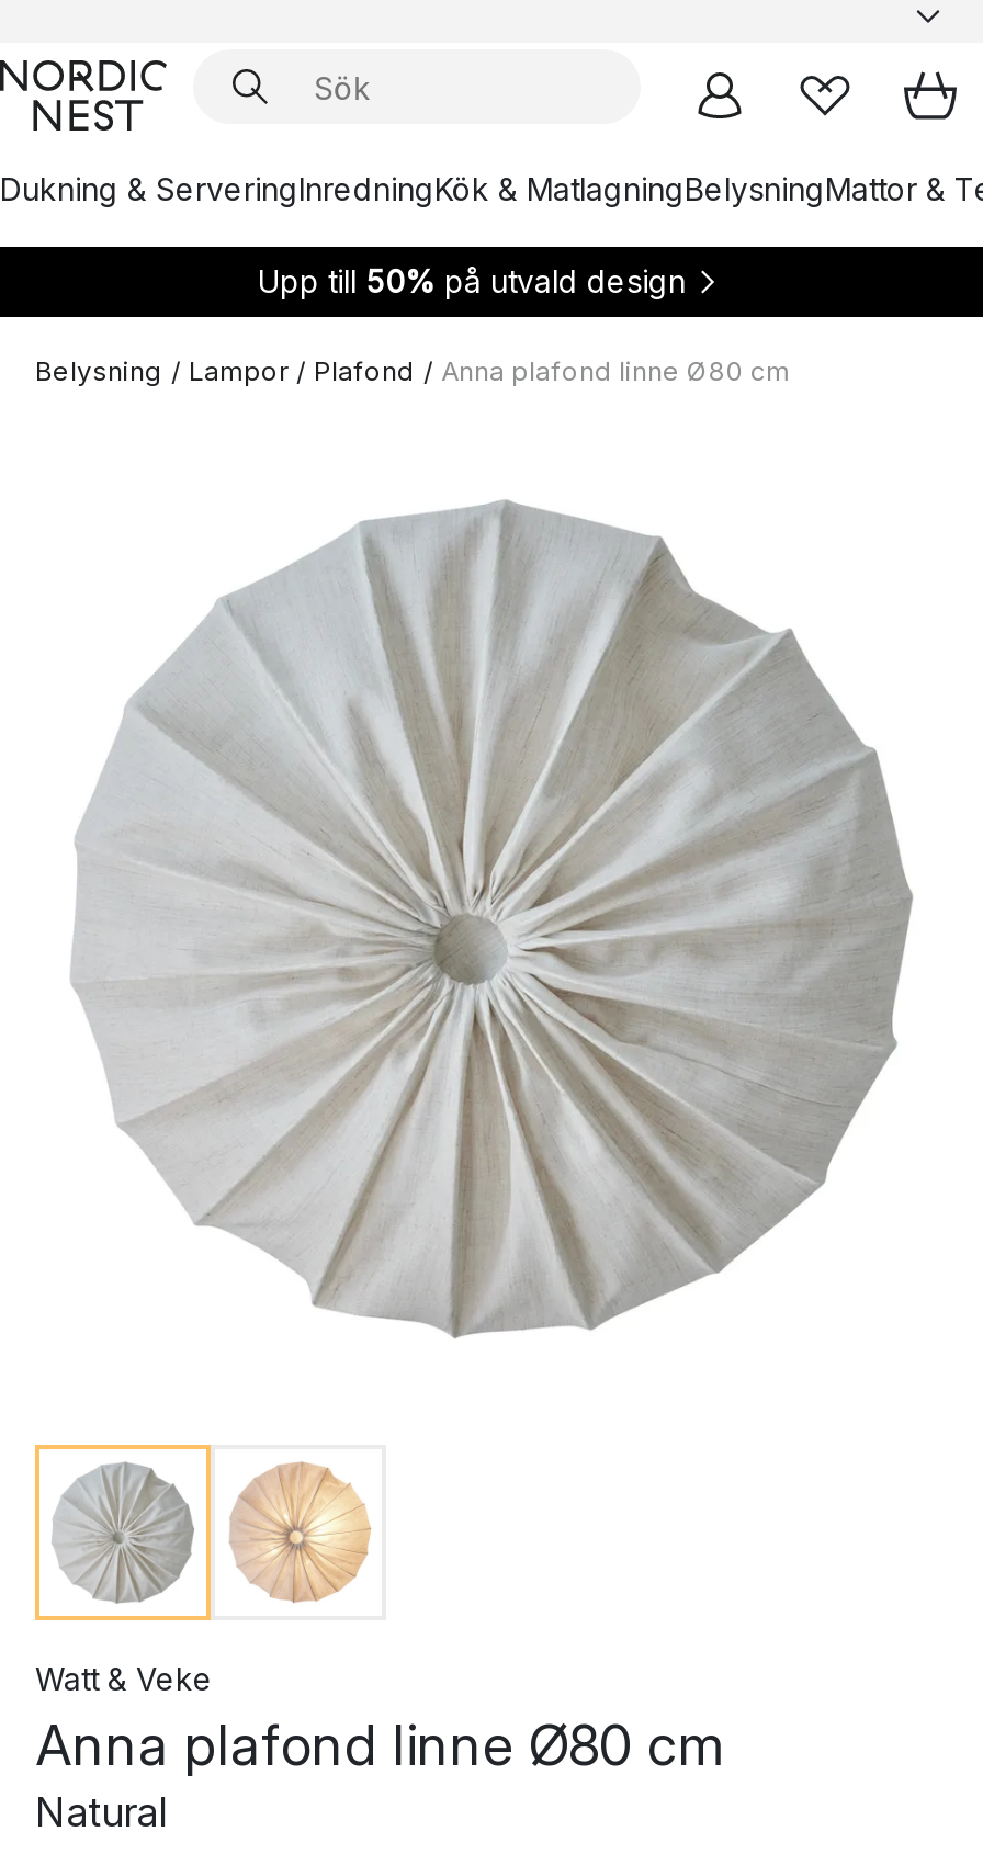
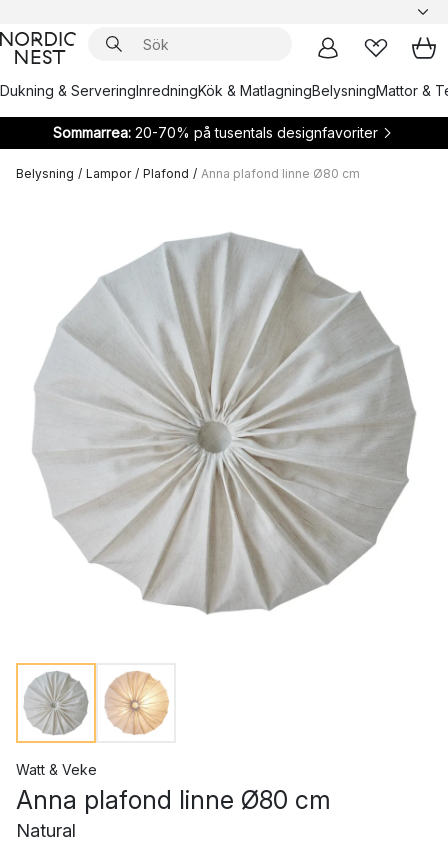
- Upp till 50% på utvald design
+ Sommarrea: 20-70% på tusentals designfavoriter
